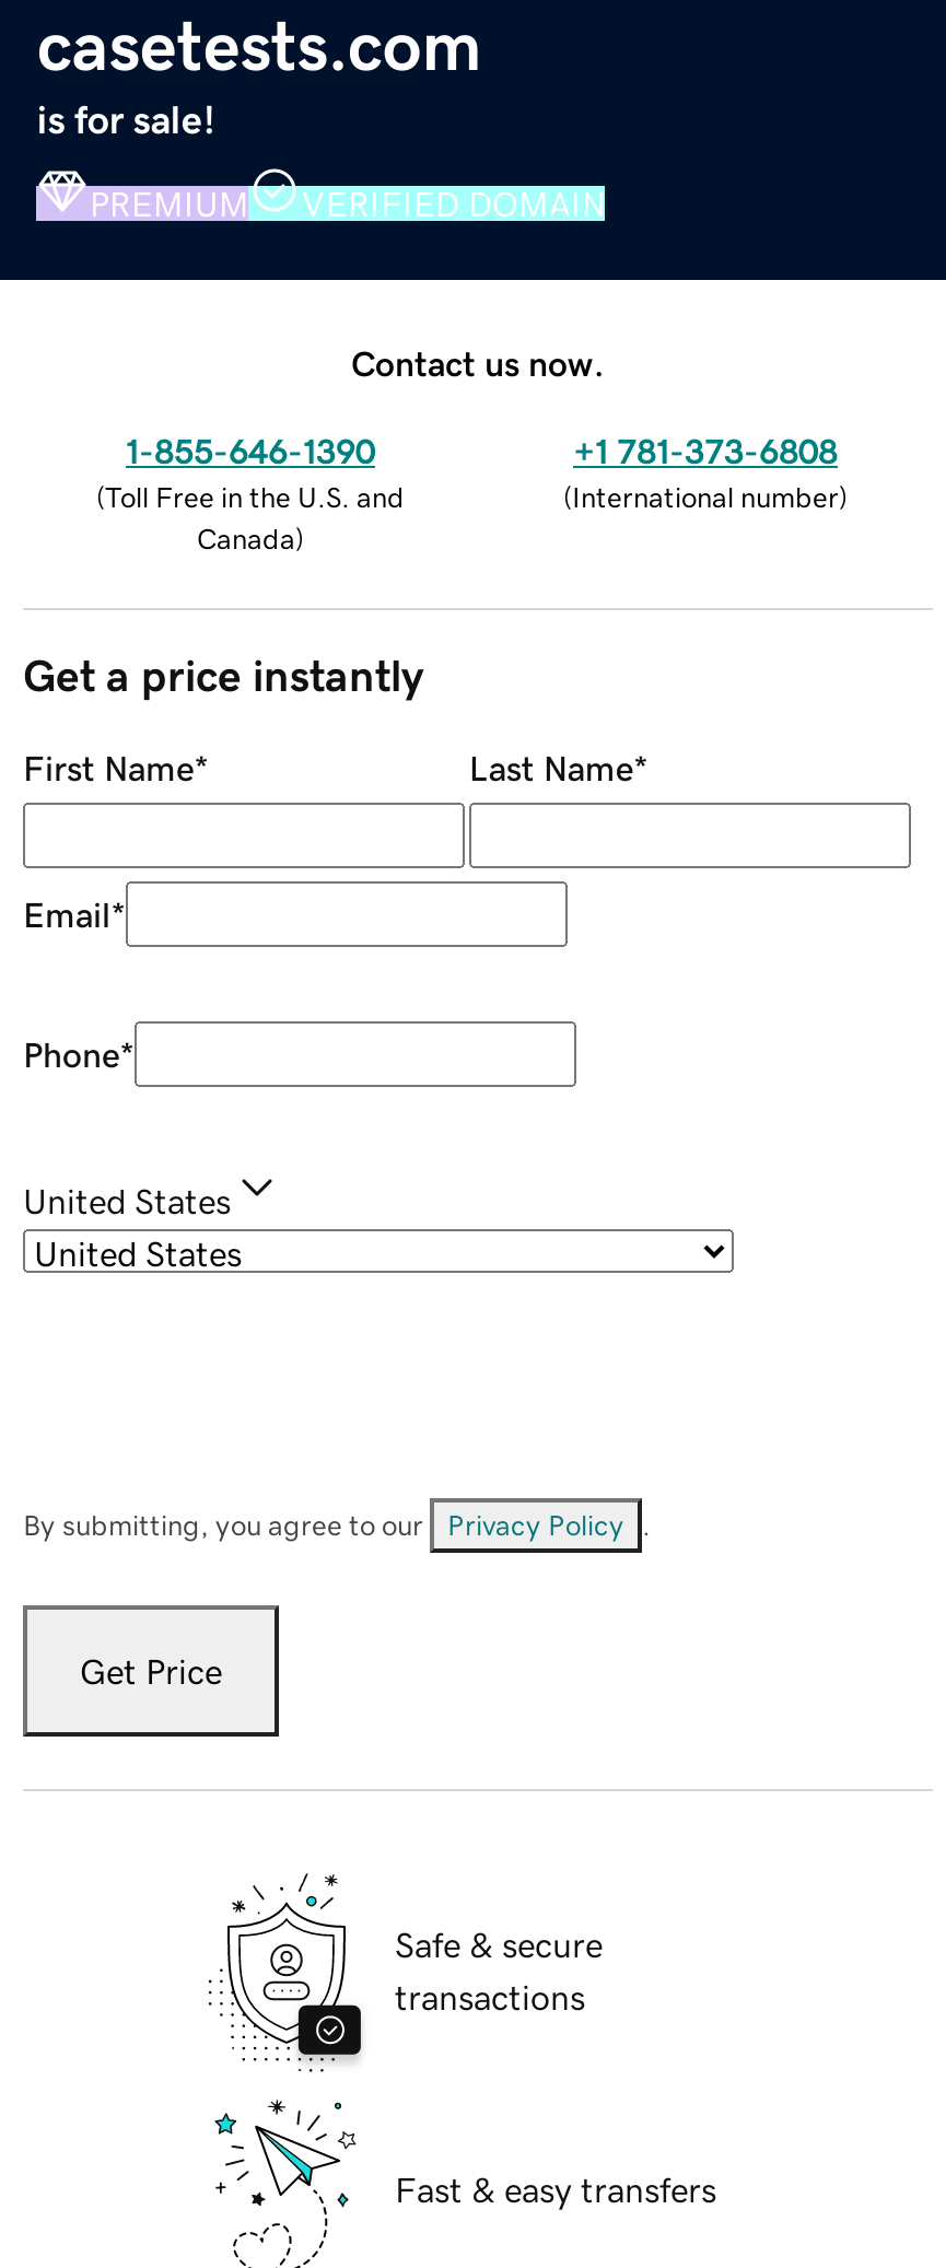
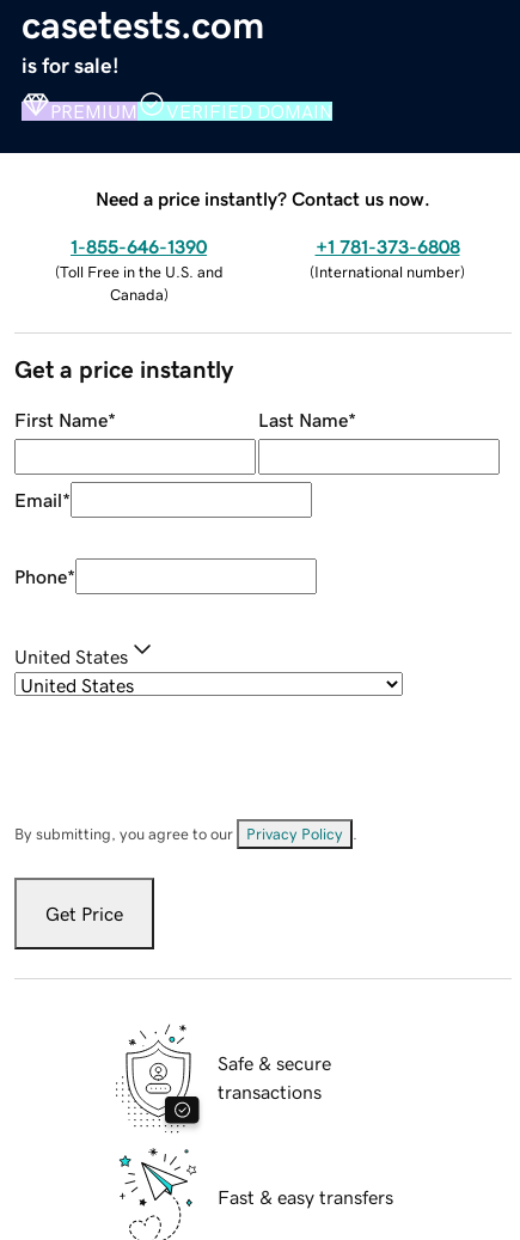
- Contact us now.
+ Need a price instantly? Contact us now.
